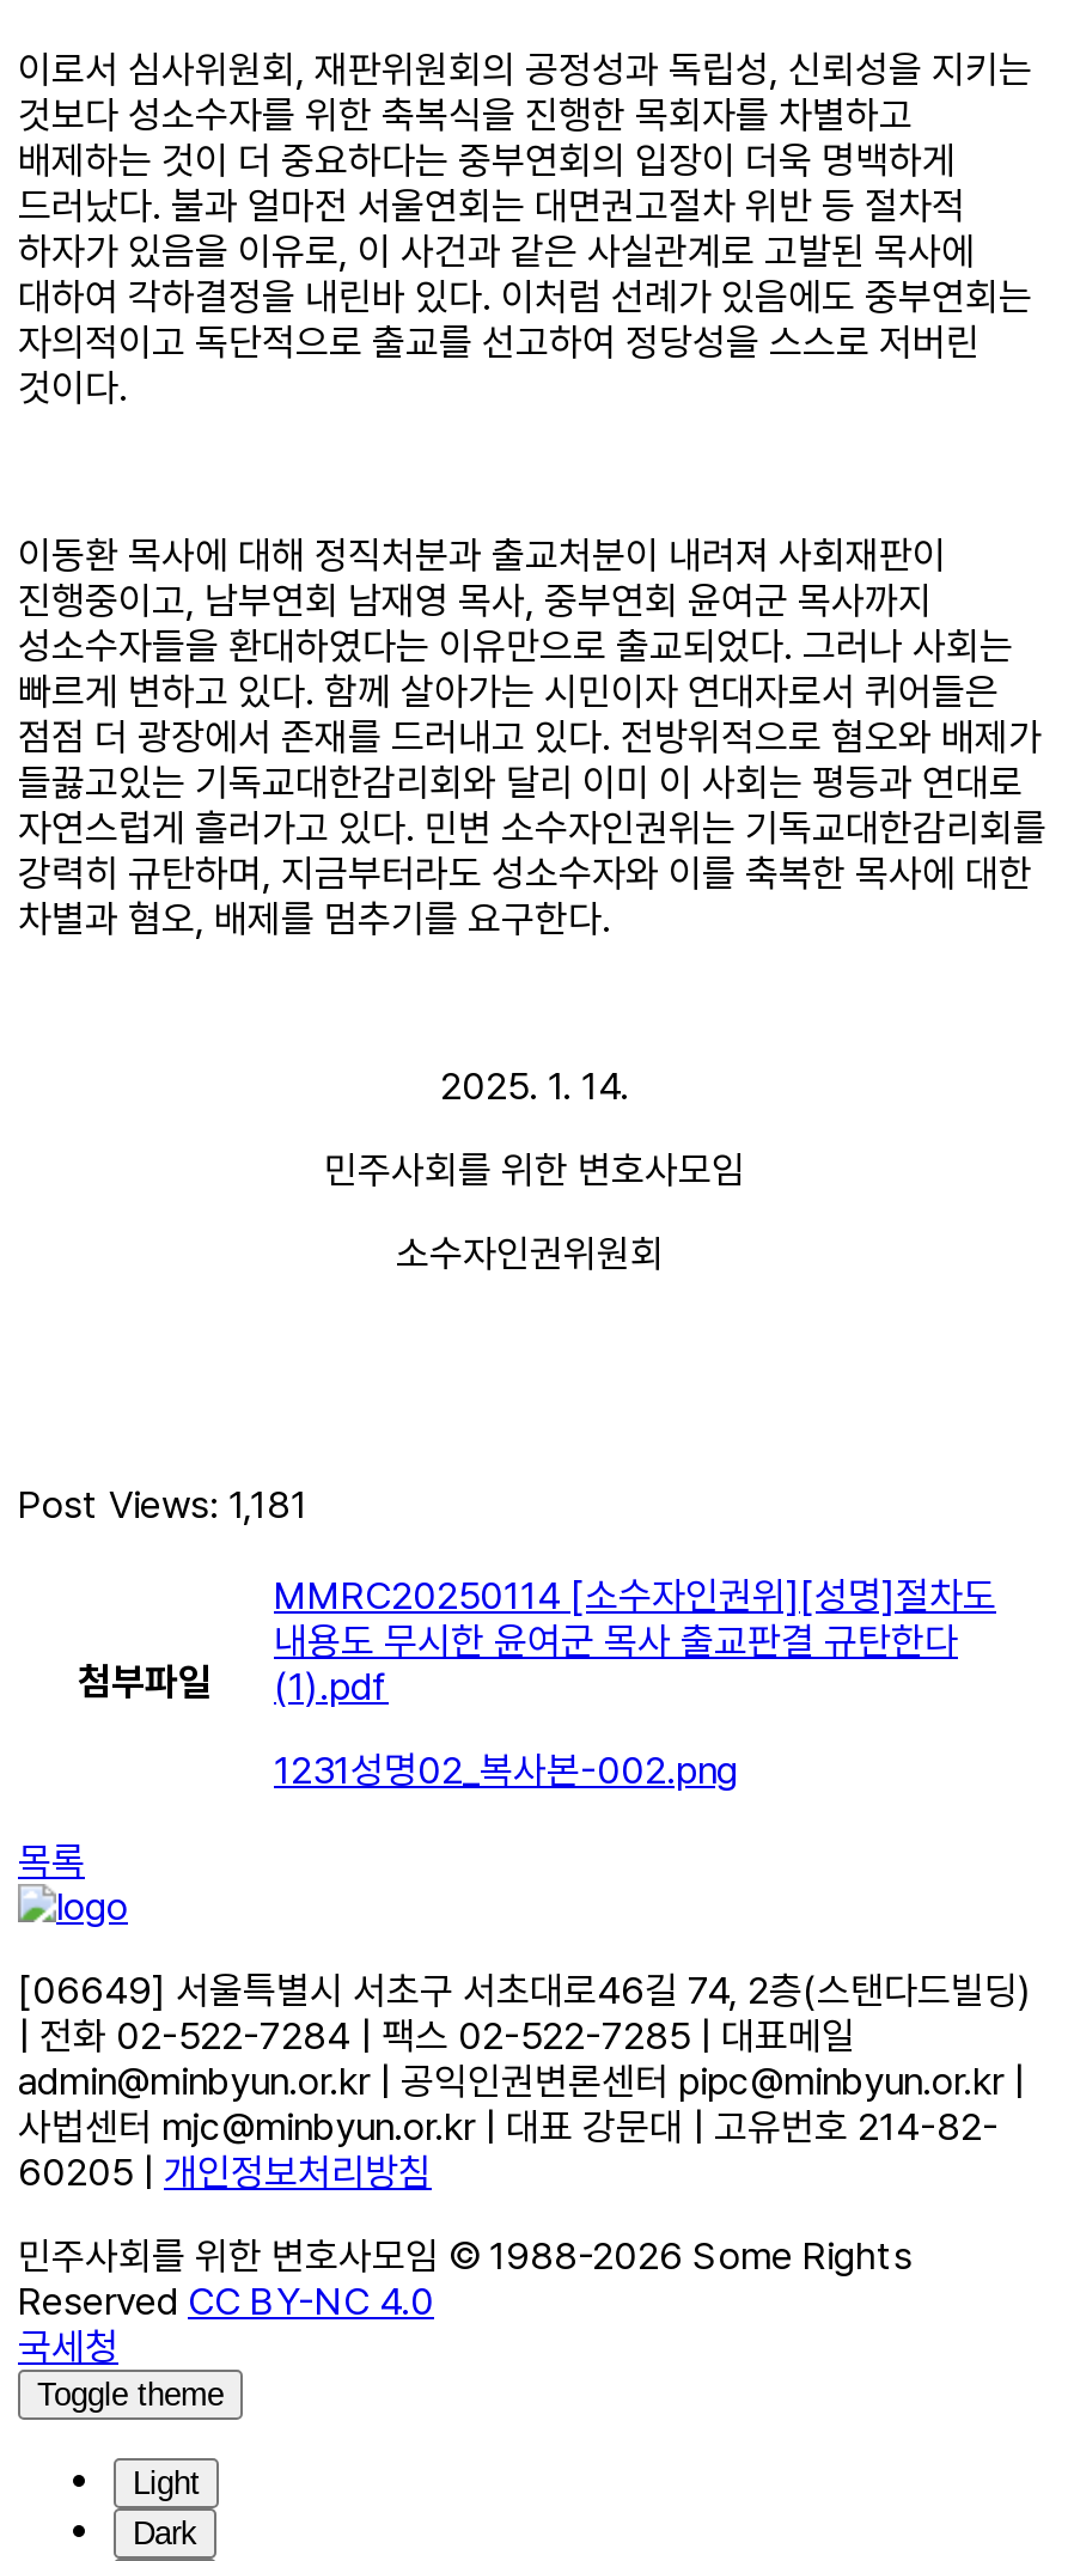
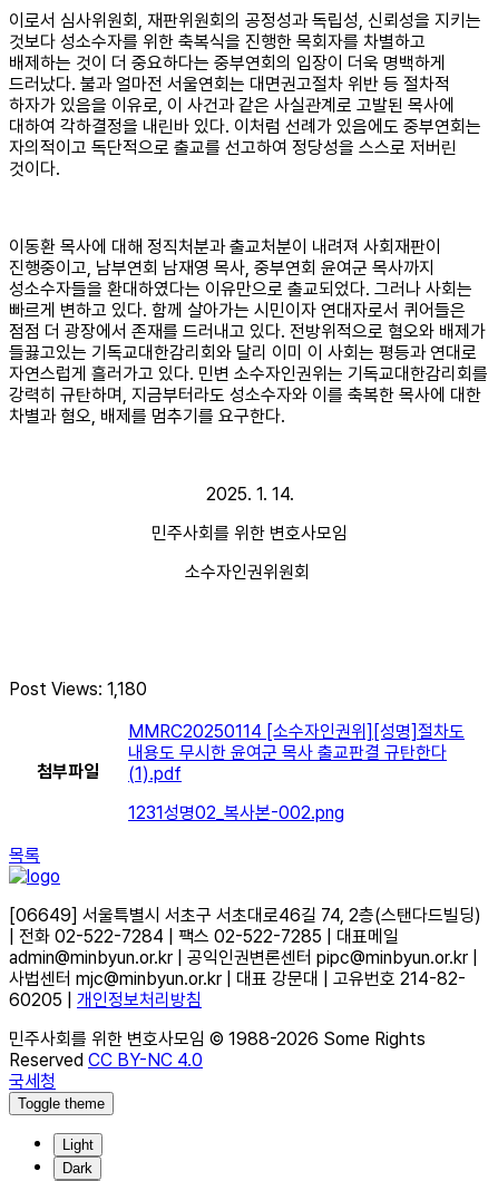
- Post Views: 1,181
+ Post Views: 1,180
